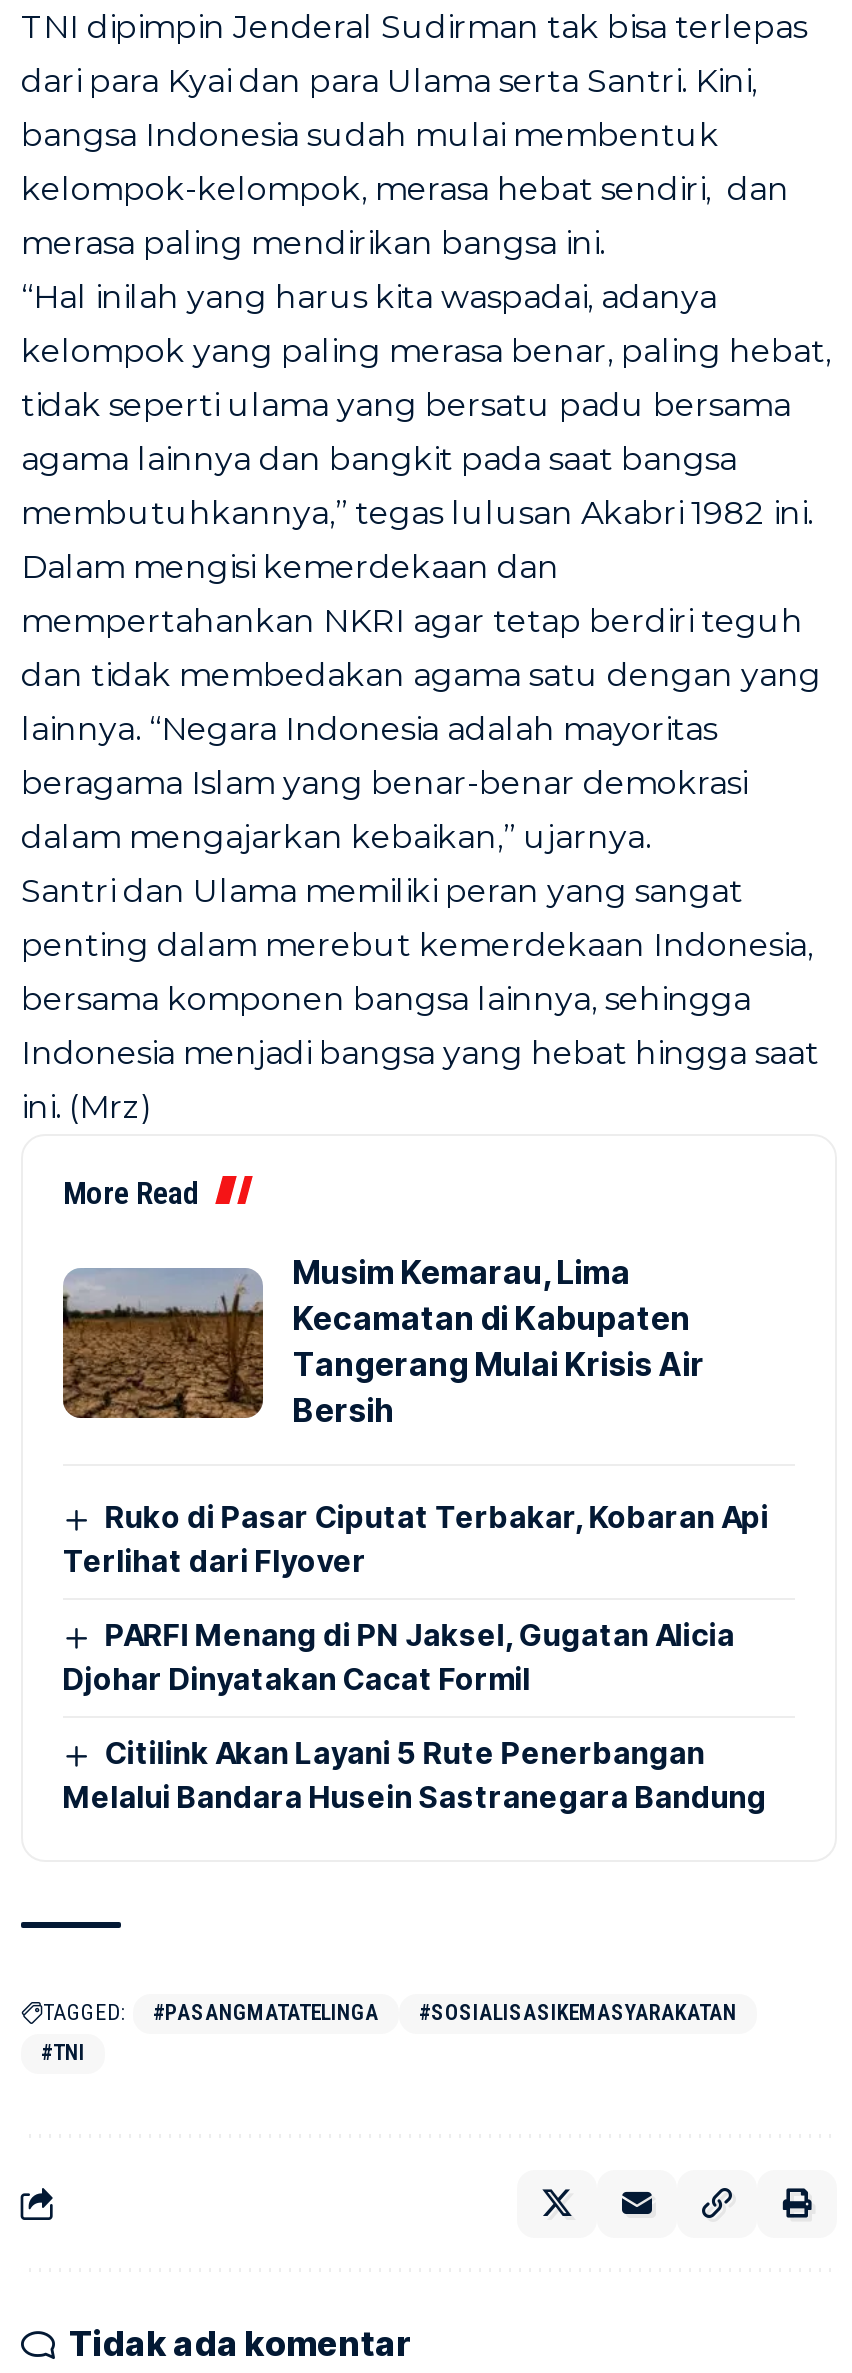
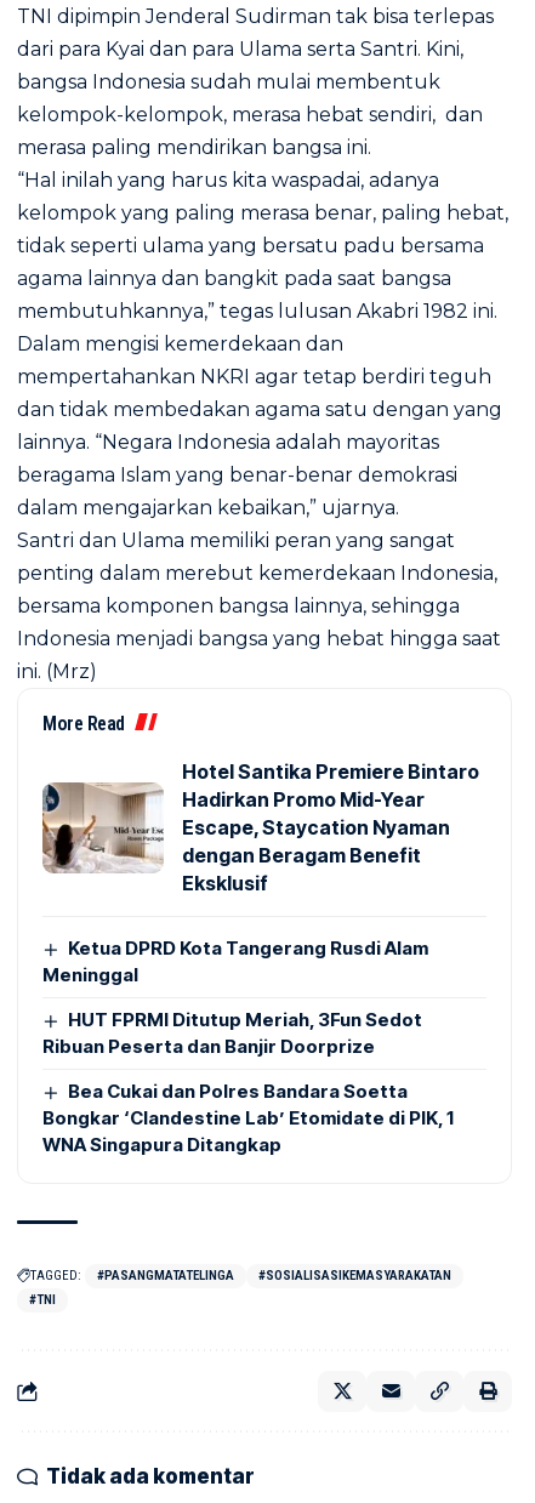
- [image]
- Musim Kemarau, Lima
- Kecamatan di Kabupaten
- Tangerang Mulai Krisis Air
- Bersih
+ [image]
+ Hotel Santika Premiere Bintaro
+ Hadirkan Promo Mid-Year
+ Escape, Staycation Nyaman
+ dengan Beragam Benefit
+ Eksklusif

- Ruko di Pasar Ciputat Terbakar, Kobaran Api
- Terlihat dari Flyover
+ Ketua DPRD Kota Tangerang Rusdi Alam
+ Meninggal

- PARFI Menang di PN Jaksel, Gugatan Alicia
- Djohar Dinyatakan Cacat Formil
+ HUT FPRMI Ditutup Meriah, 3Fun Sedot
+ Ribuan Peserta dan Banjir Doorprize

- Citilink Akan Layani 5 Rute Penerbangan
- Melalui Bandara Husein Sastranegara Bandung
+ Bea Cukai dan Polres Bandara Soetta
+ Bongkar ‘Clandestine Lab’ Etomidate di PIK, 1
+ WNA Singapura Ditangkap
